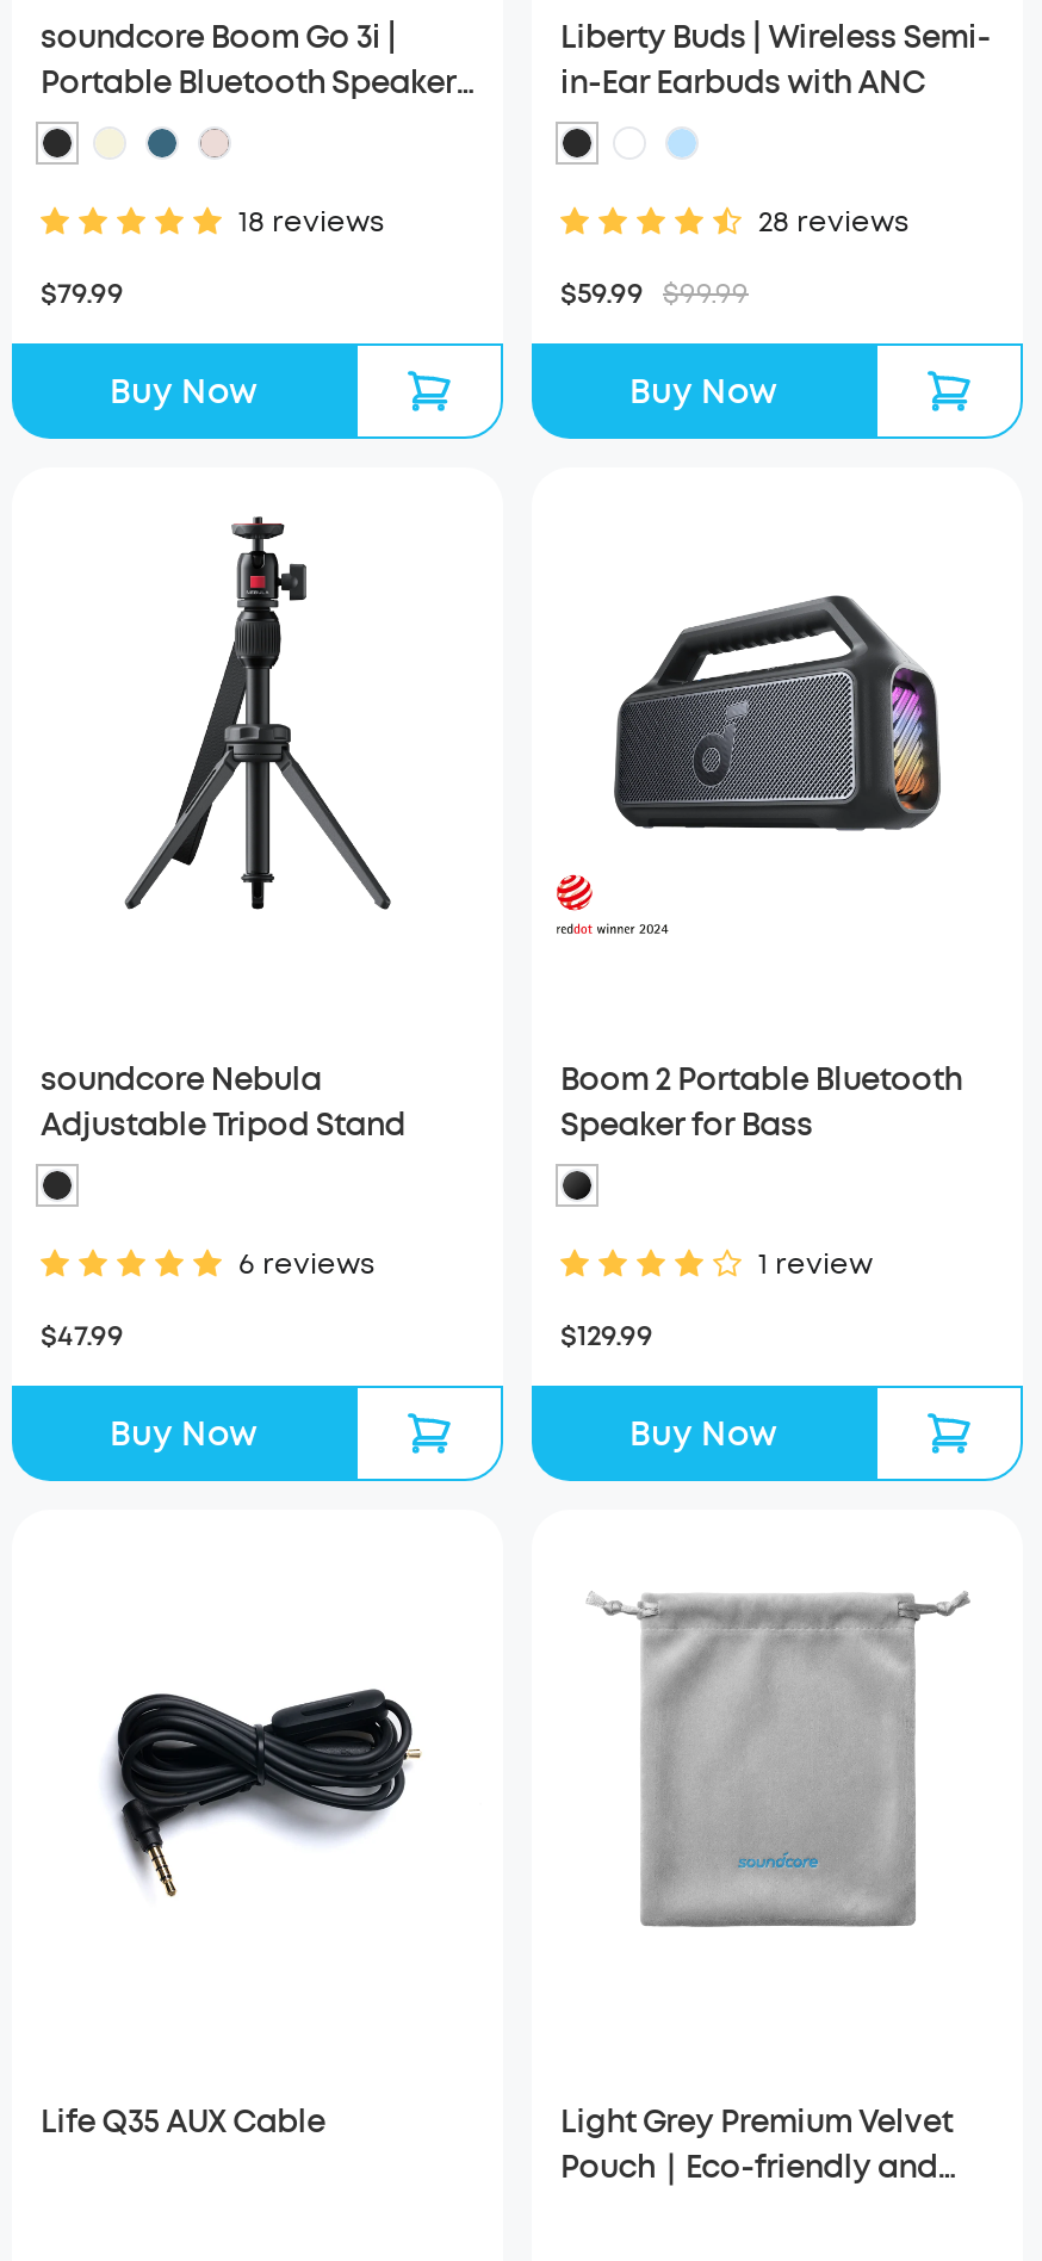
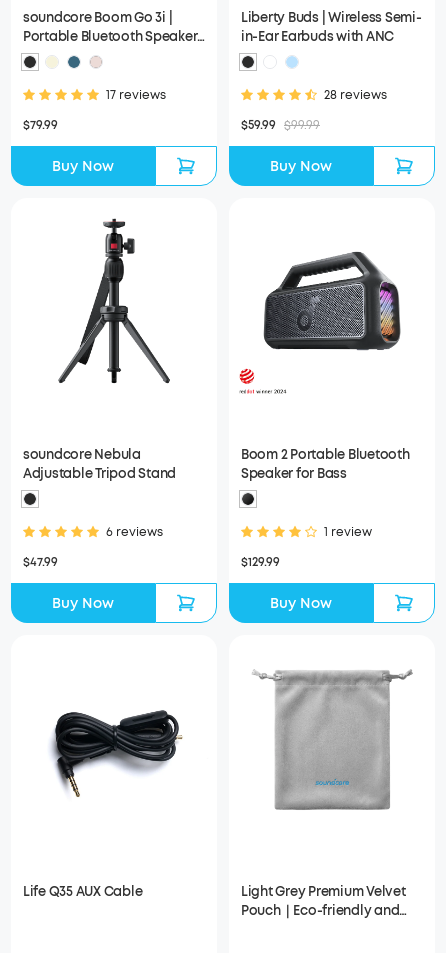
- 18 reviews
+ 17 reviews
